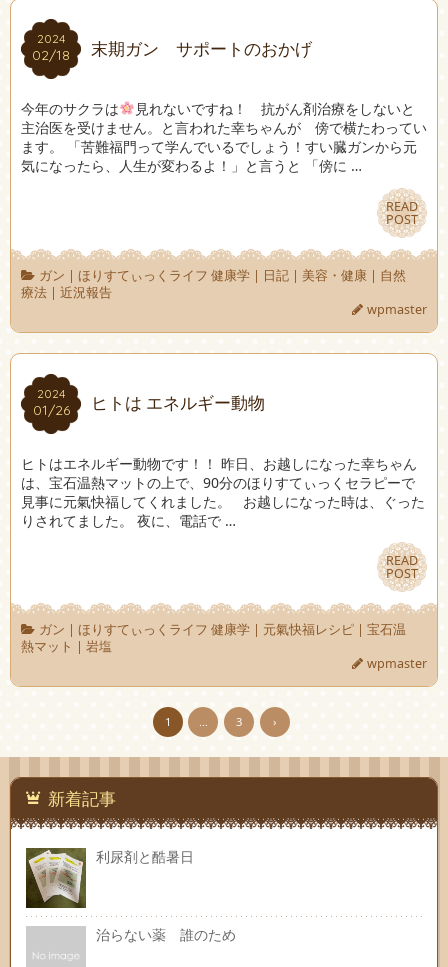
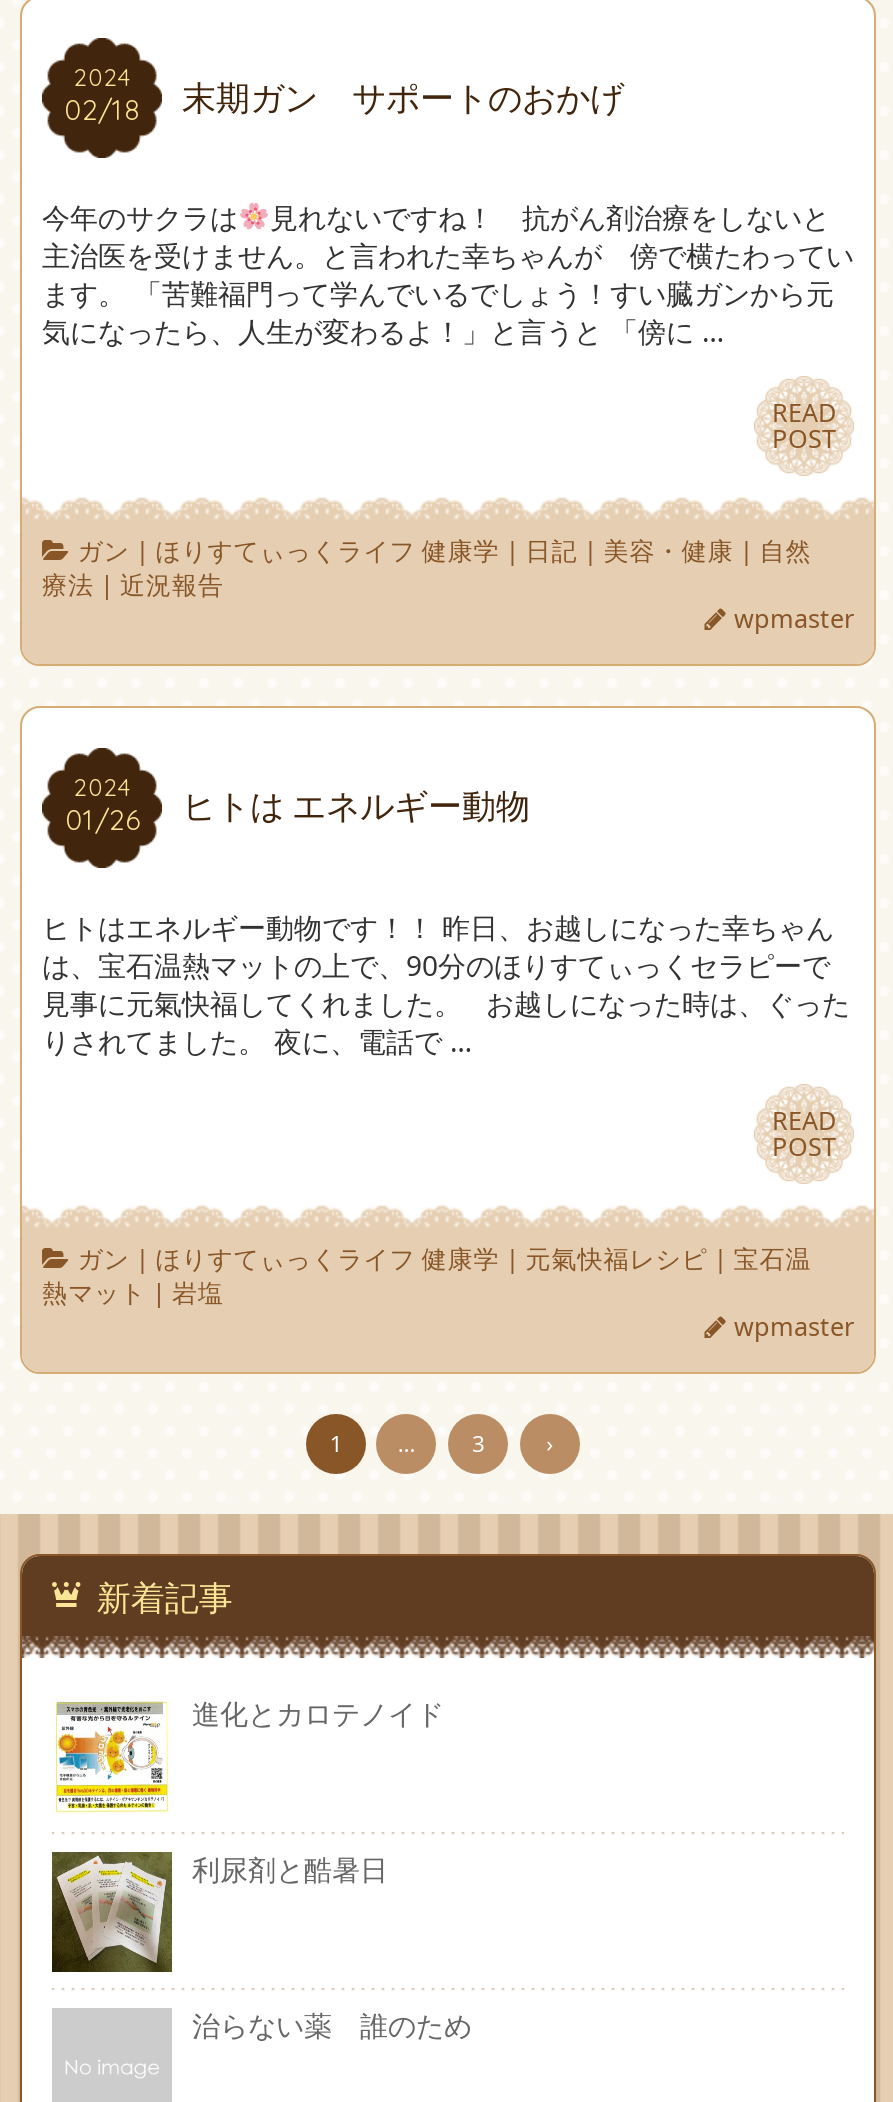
+ [image]
+ 進化とカロテノイド
